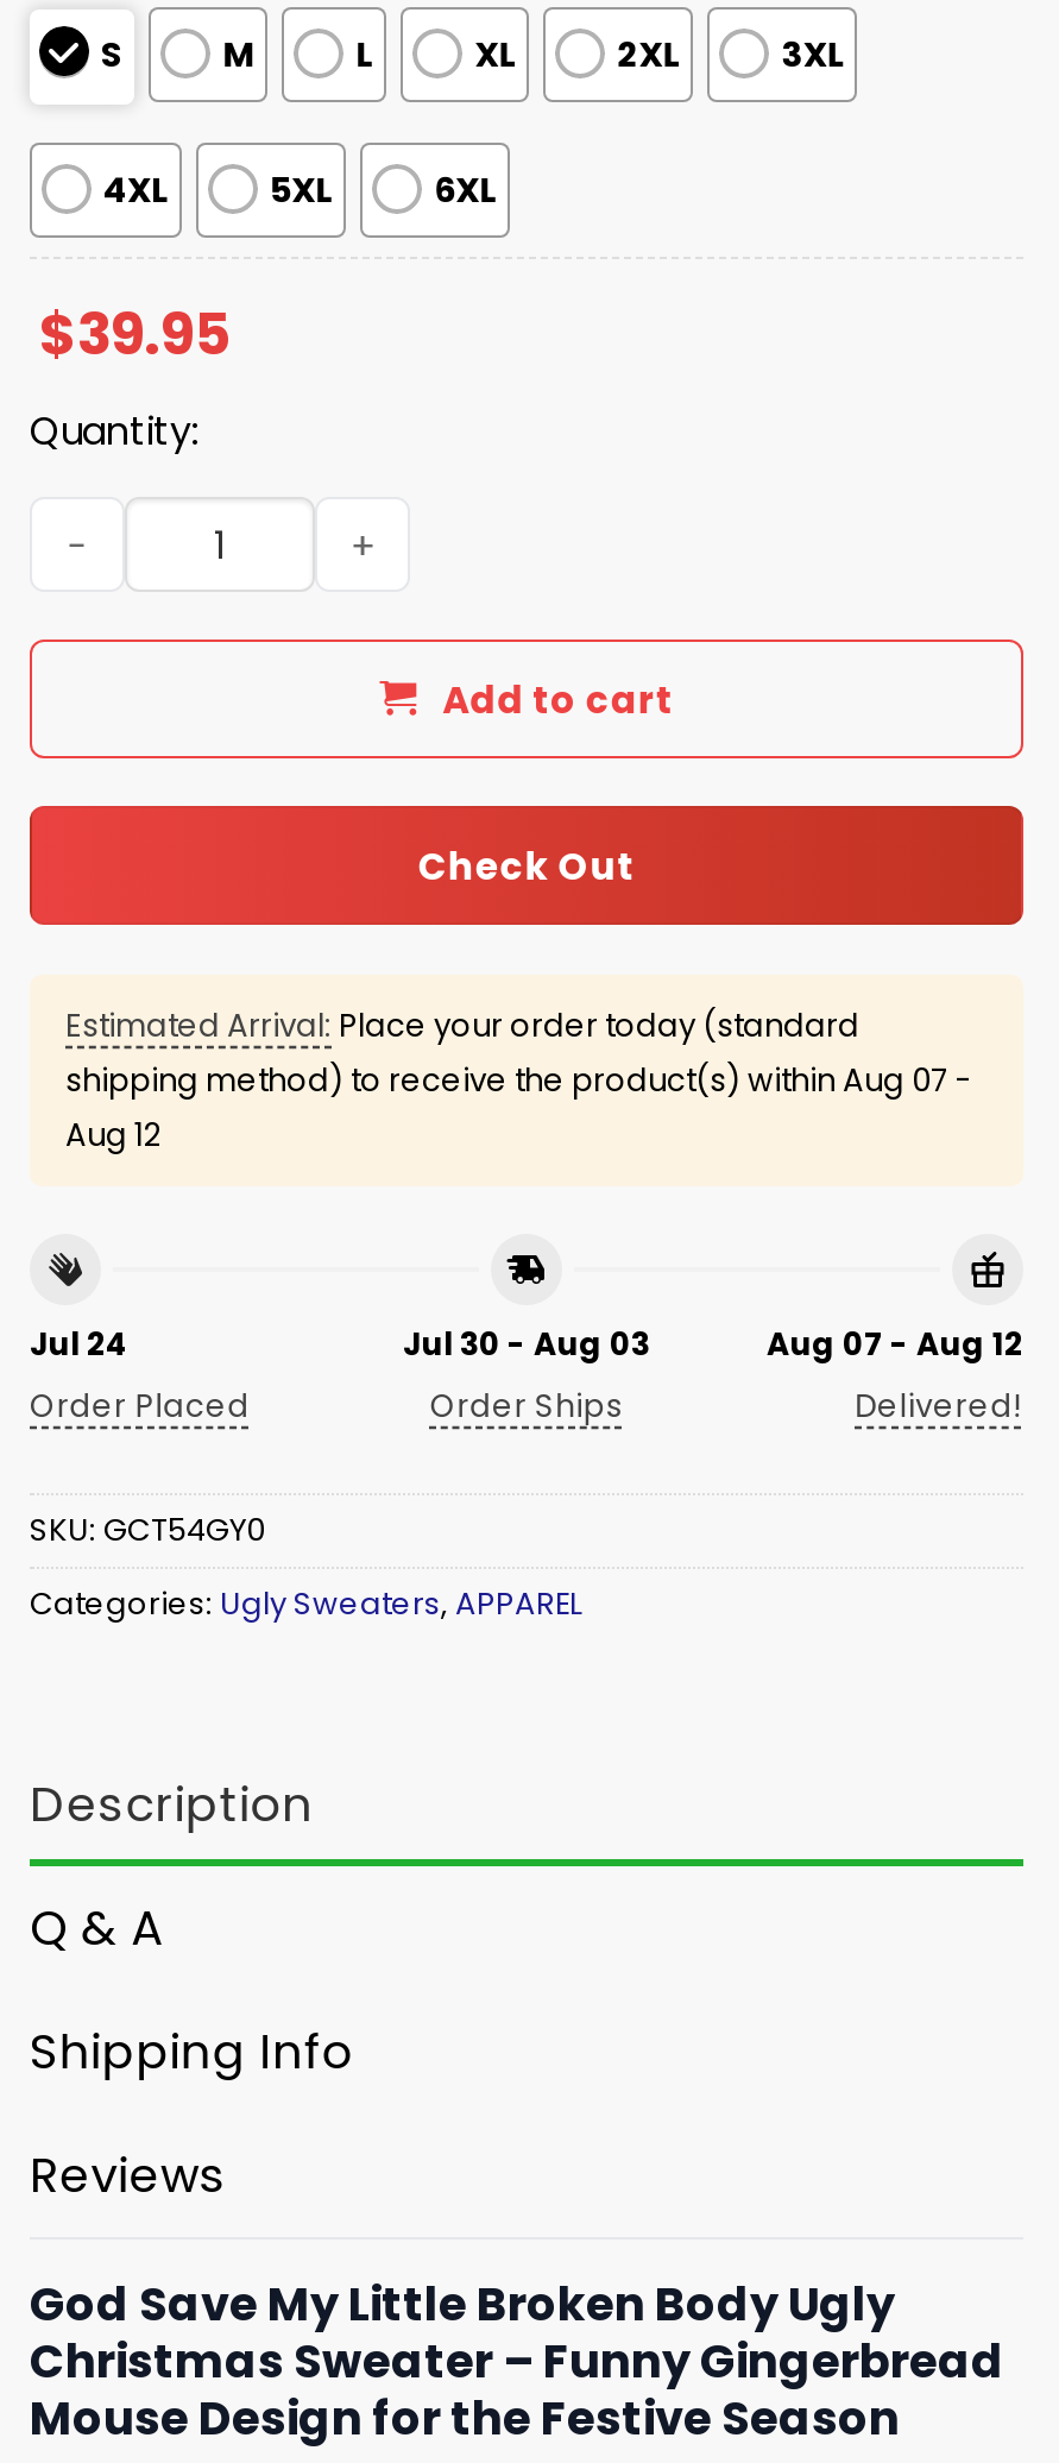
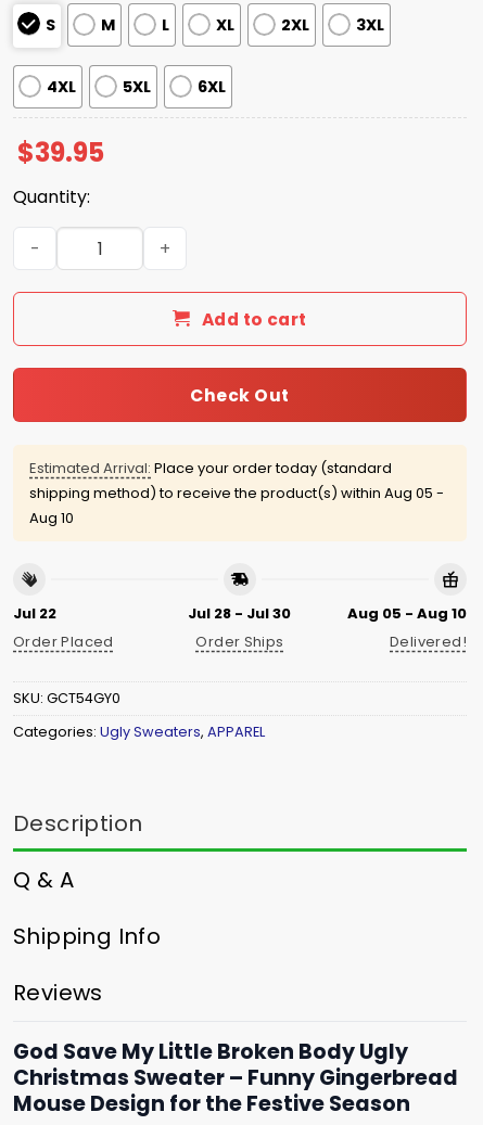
- shipping method) to receive the product(s) within Aug 07 -
+ shipping method) to receive the product(s) within Aug 05 -

- Aug 12
+ Aug 10

- Jul 24
+ Jul 22

- Jul 30 - Aug 03
+ Jul 28 - Jul 30

- Aug 07 - Aug 12
+ Aug 05 - Aug 10
